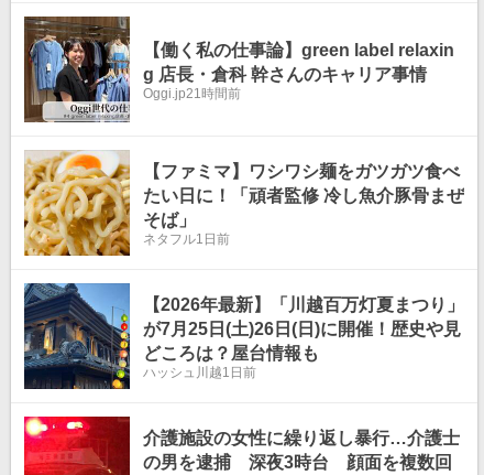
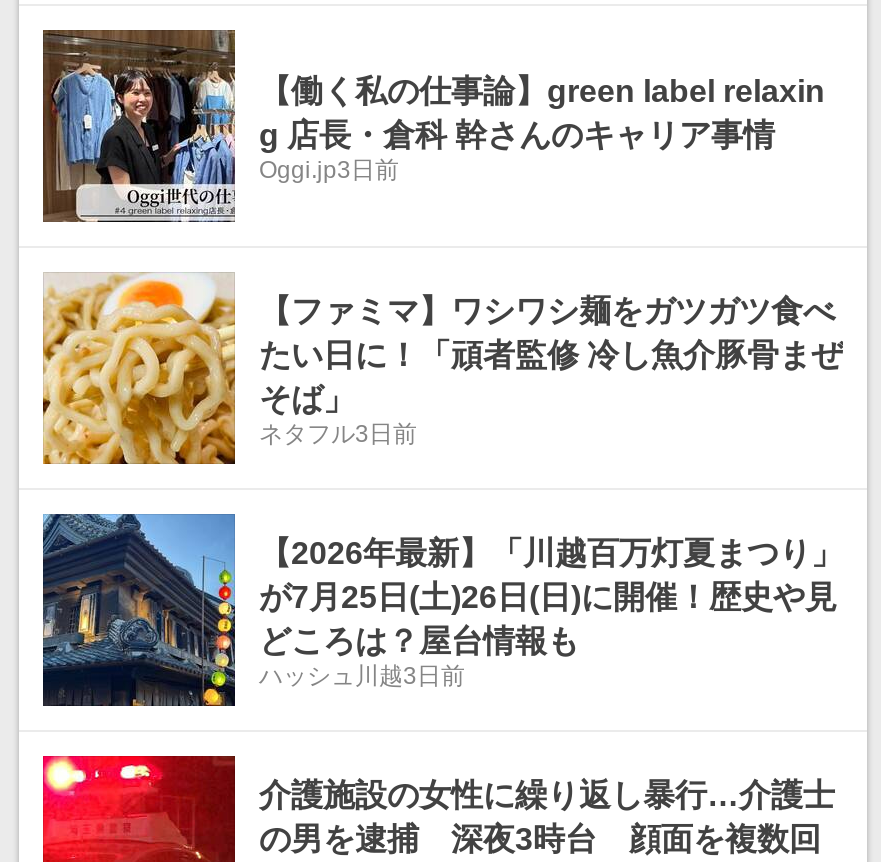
- Oggi.jp21時間前
+ Oggi.jp3日前

- ネタフル1日前
+ ネタフル3日前

- ハッシュ川越1日前
+ ハッシュ川越3日前
